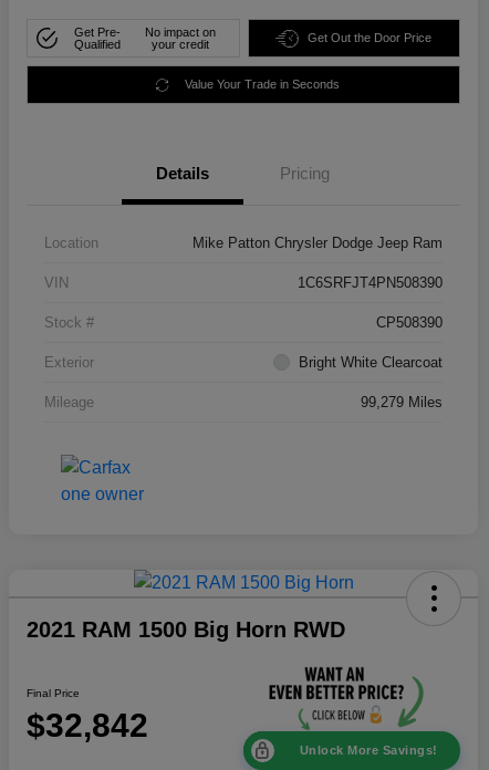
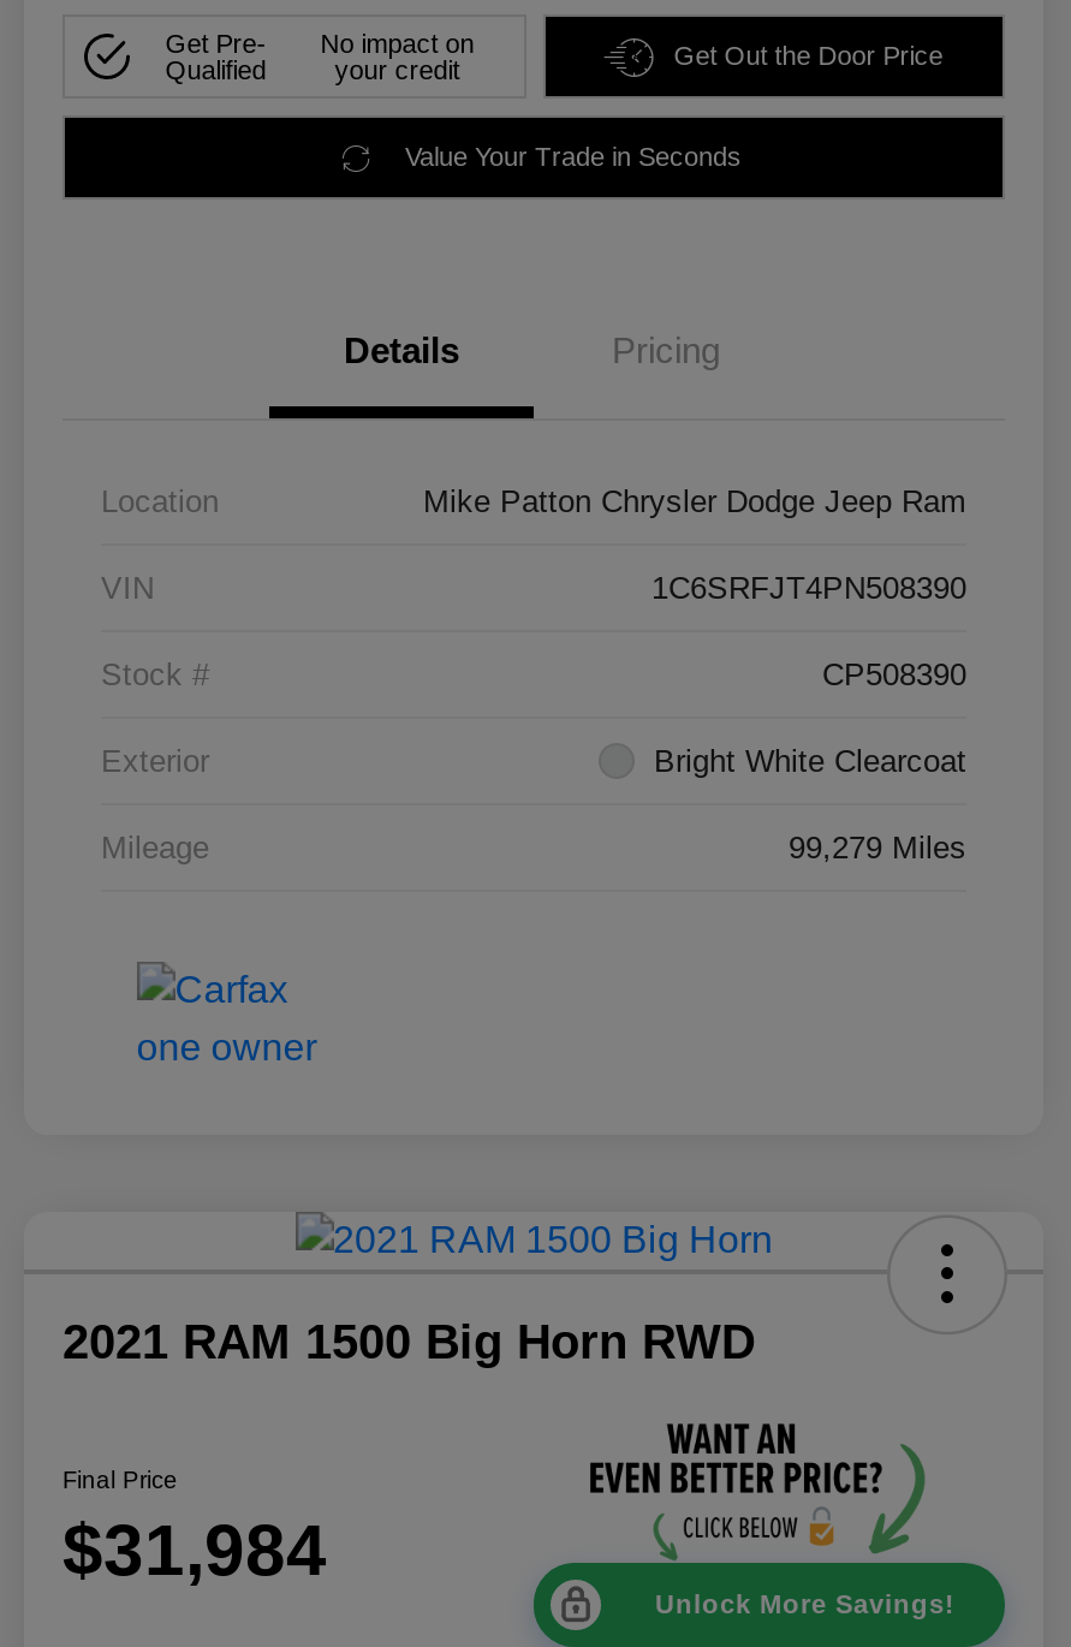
- $32,842
+ $31,984
